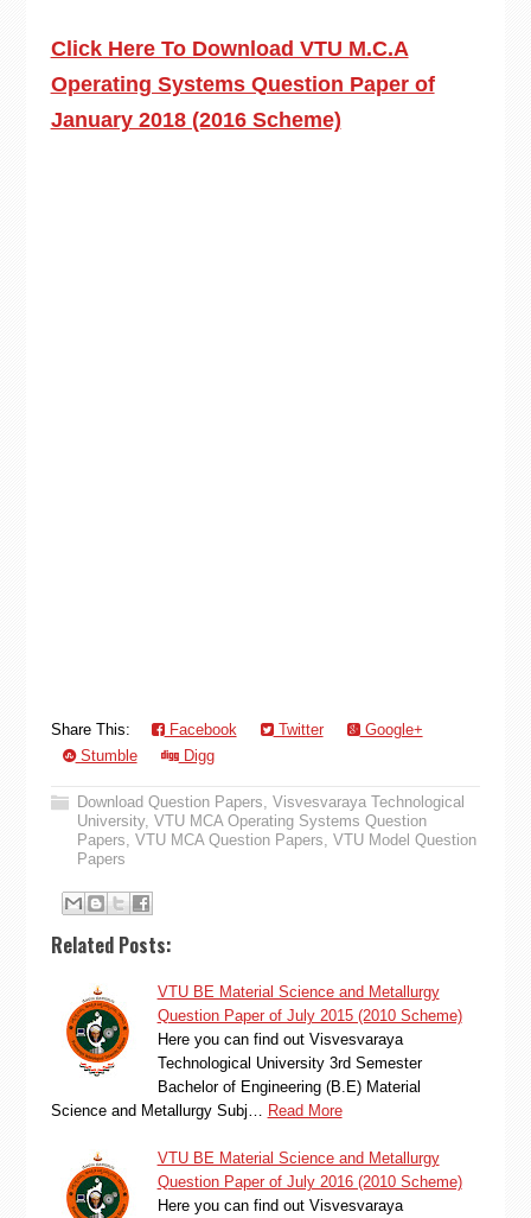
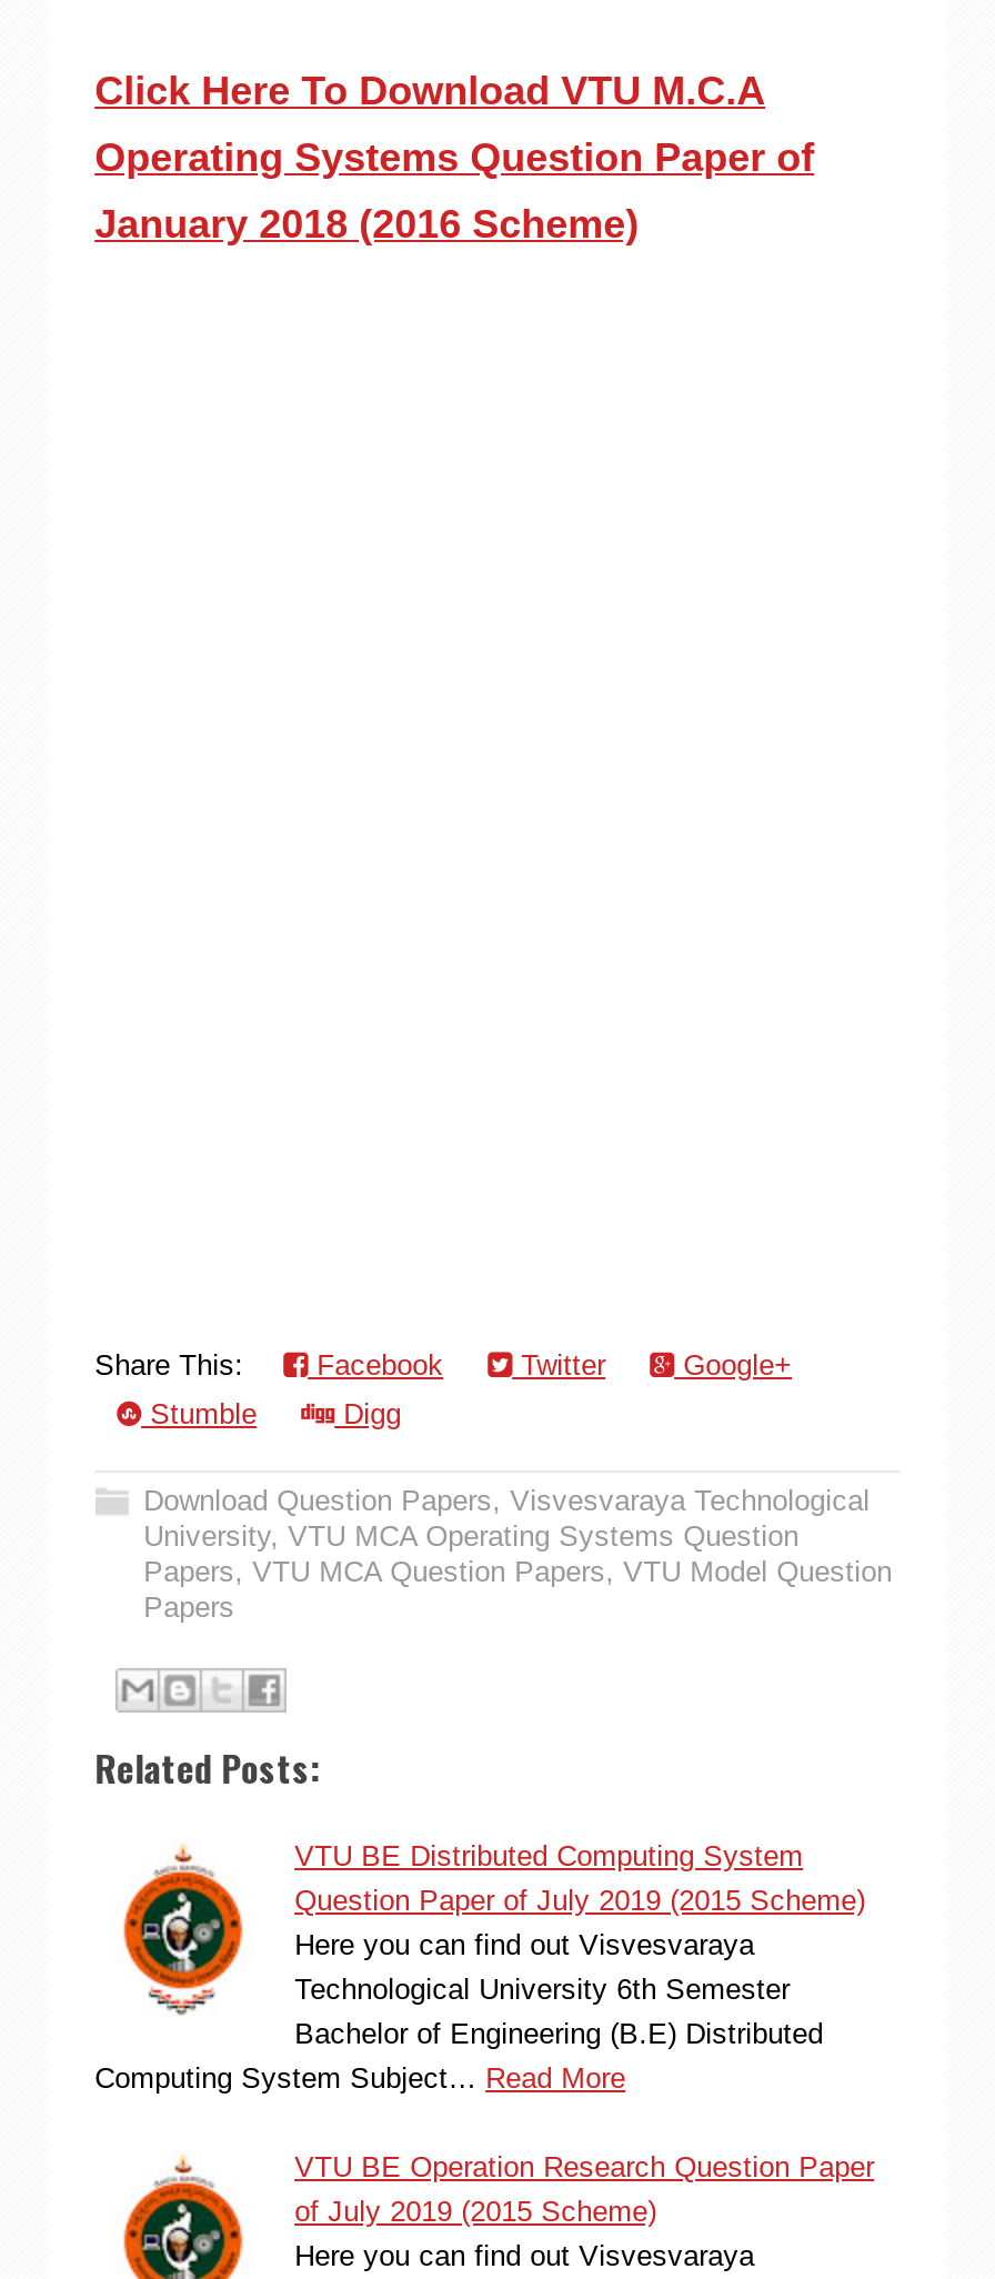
- VTU BE Material Science and Metallurgy
- Question Paper of July 2015 (2010 Scheme)
+ VTU BE Distributed Computing System
+ Question Paper of July 2019 (2015 Scheme)

- Technological University 3rd Semester
- Bachelor of Engineering (B.E) Material
- Science and Metallurgy Subj… Read More
+ Technological University 6th Semester
+ Bachelor of Engineering (B.E) Distributed
+ Computing System Subject… Read More

- VTU BE Material Science and Metallurgy
- Question Paper of July 2016 (2010 Scheme)
+ VTU BE Operation Research Question Paper
+ of July 2019 (2015 Scheme)
